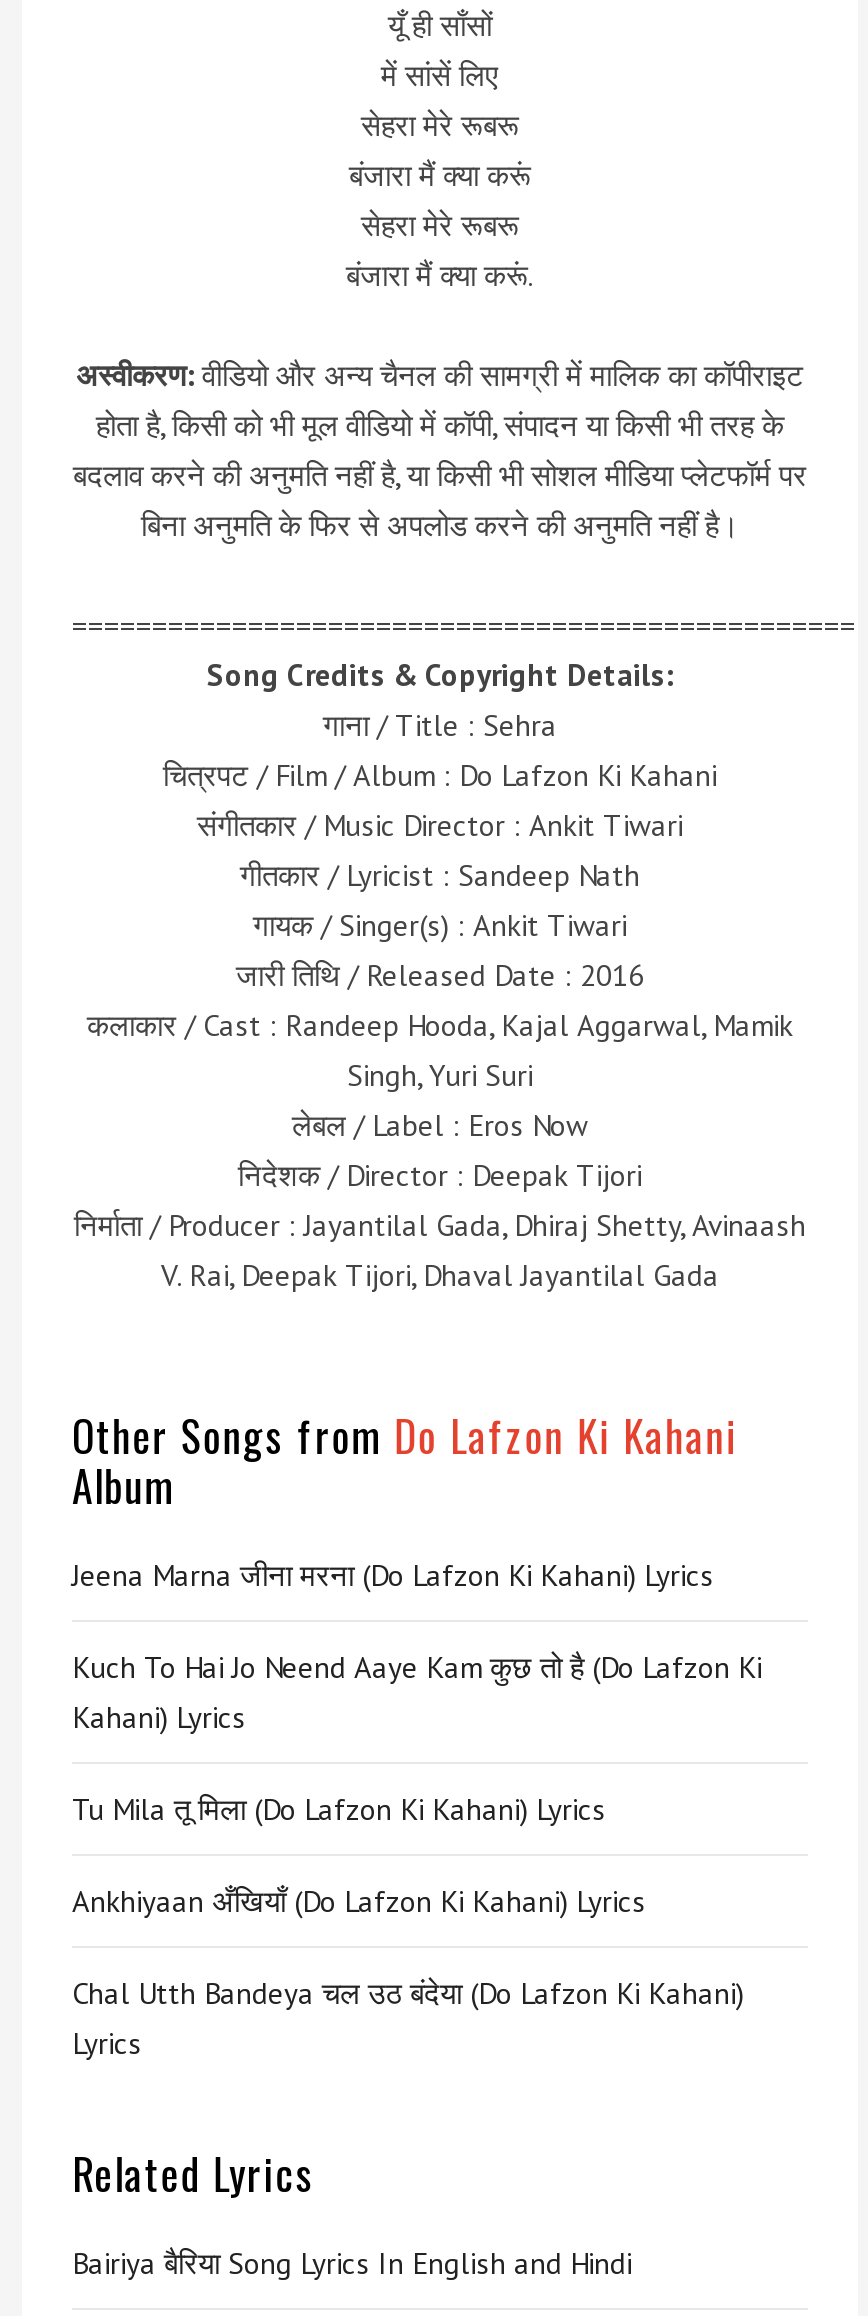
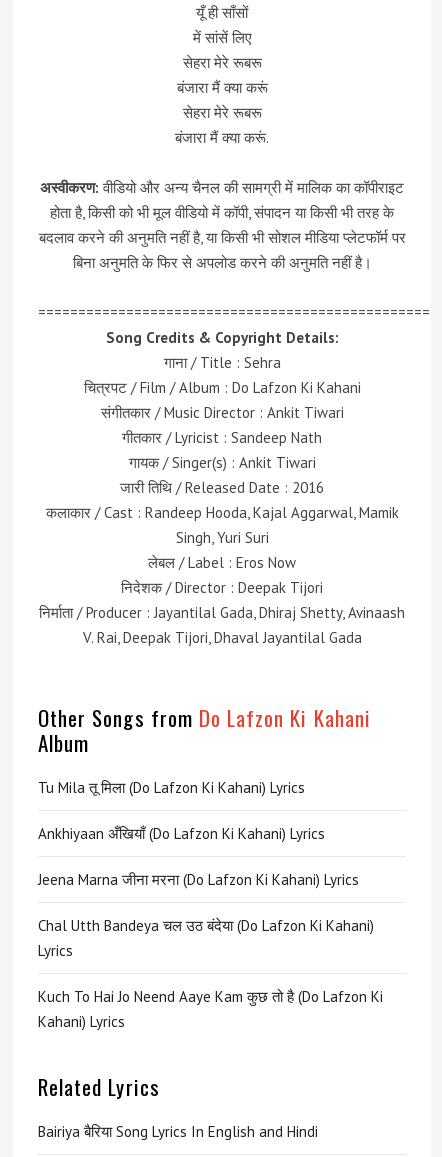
moved down: Jeena Marna जीना मरना (Do Lafzon Ki Kahani) Lyrics

moved down: Kuch To Hai Jo Neend Aaye Kam कुछ तो है (Do Lafzon Ki | Kahani) Lyrics

moved up: Tu Mila तू मिला (Do Lafzon Ki Kahani) Lyrics | Ankhiyaan अँखियाँ (Do Lafzon Ki Kahani) Lyrics

moved up: Chal Utth Bandeya चल उठ बंदेया (Do Lafzon Ki Kahani) | Lyrics
